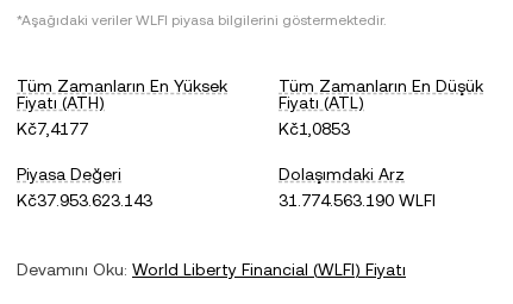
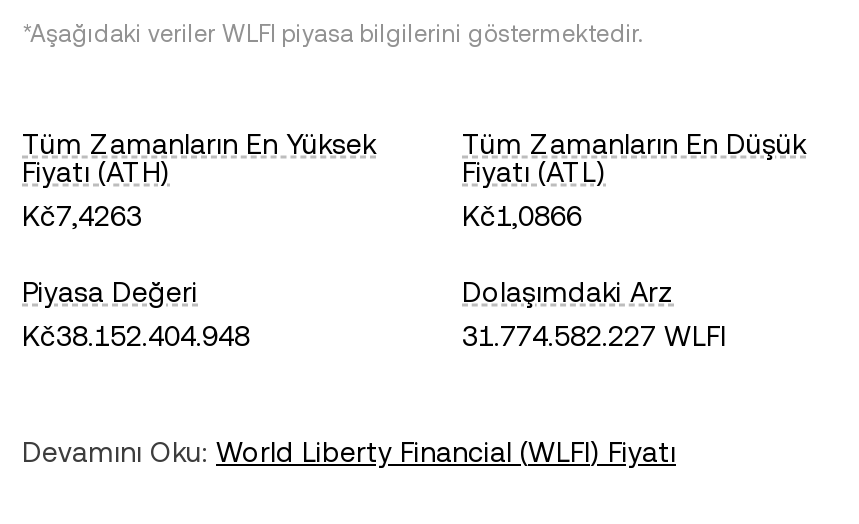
- Kč7,4177
+ Kč7,4263

- Kč1,0853
+ Kč1,0866

- Kč37.953.623.143
+ Kč38.152.404.948

- 31.774.563.190 WLFI
+ 31.774.582.227 WLFI
